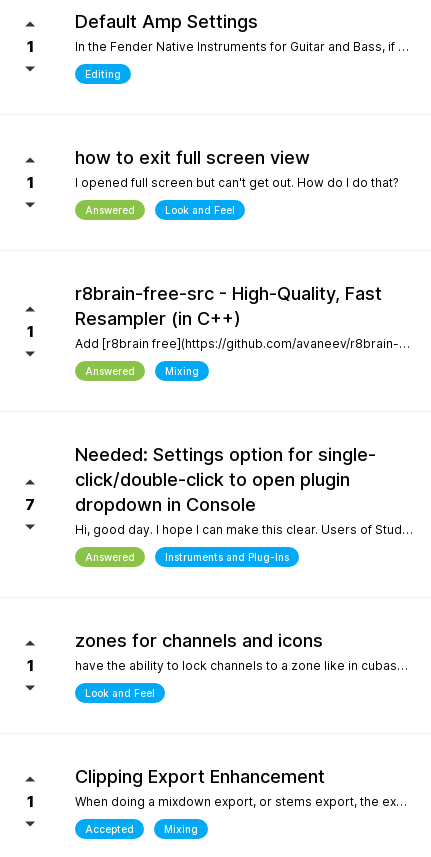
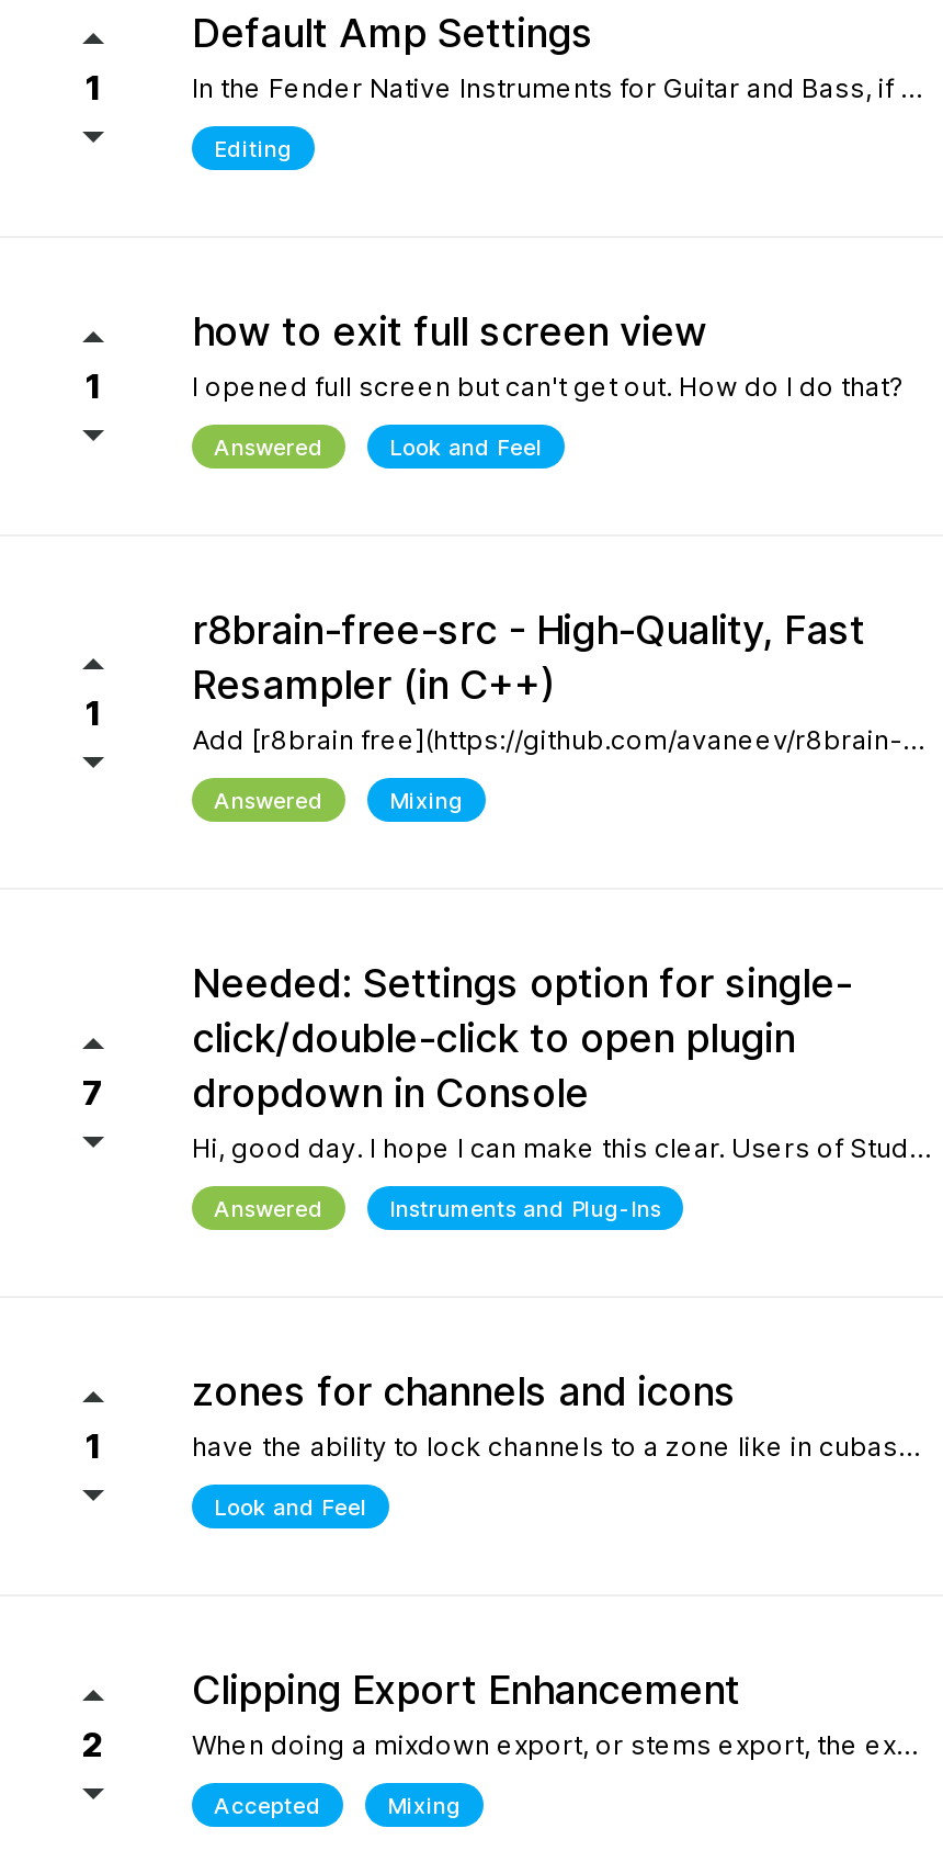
- 1
+ 2
